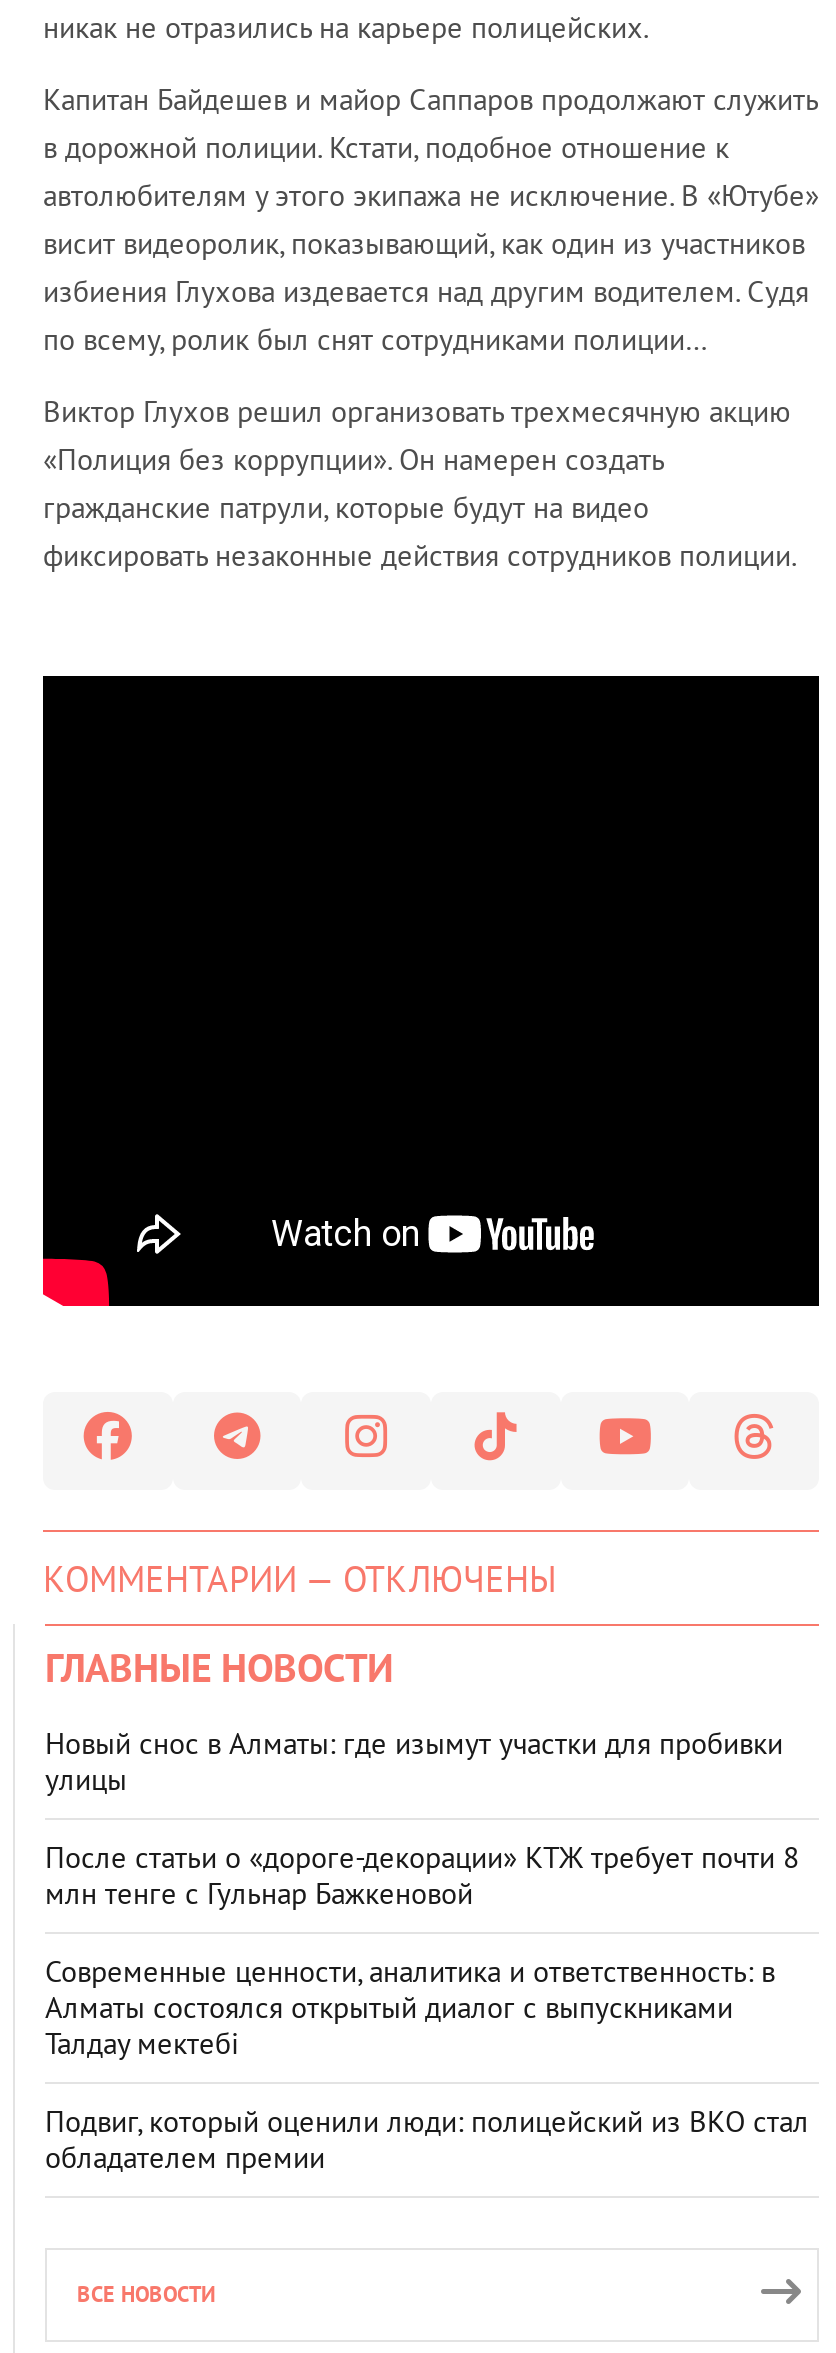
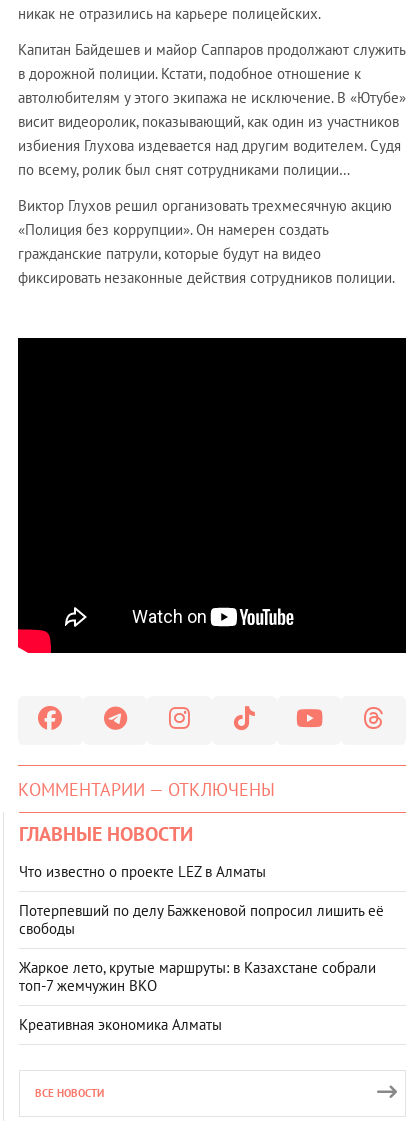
- Новый снос в Алматы: где изымут участки для пробивки
- улицы
+ Что известно о проекте LEZ в Алматы

- После статьи о «дороге-декорации» КТЖ требует почти 8
- млн тенге с Гульнар Бажкеновой
+ Потерпевший по делу Бажкеновой попросил лишить её
+ свободы

- Современные ценности, аналитика и ответственность: в
- Алматы состоялся открытый диалог с выпускниками
- Талдау мектебі
+ Жаркое лето, крутые маршруты: в Казахстане собрали
+ топ‑7 жемчужин ВКО

- Подвиг, который оценили люди: полицейский из ВКО стал
- обладателем премии
+ Креативная экономика Алматы
